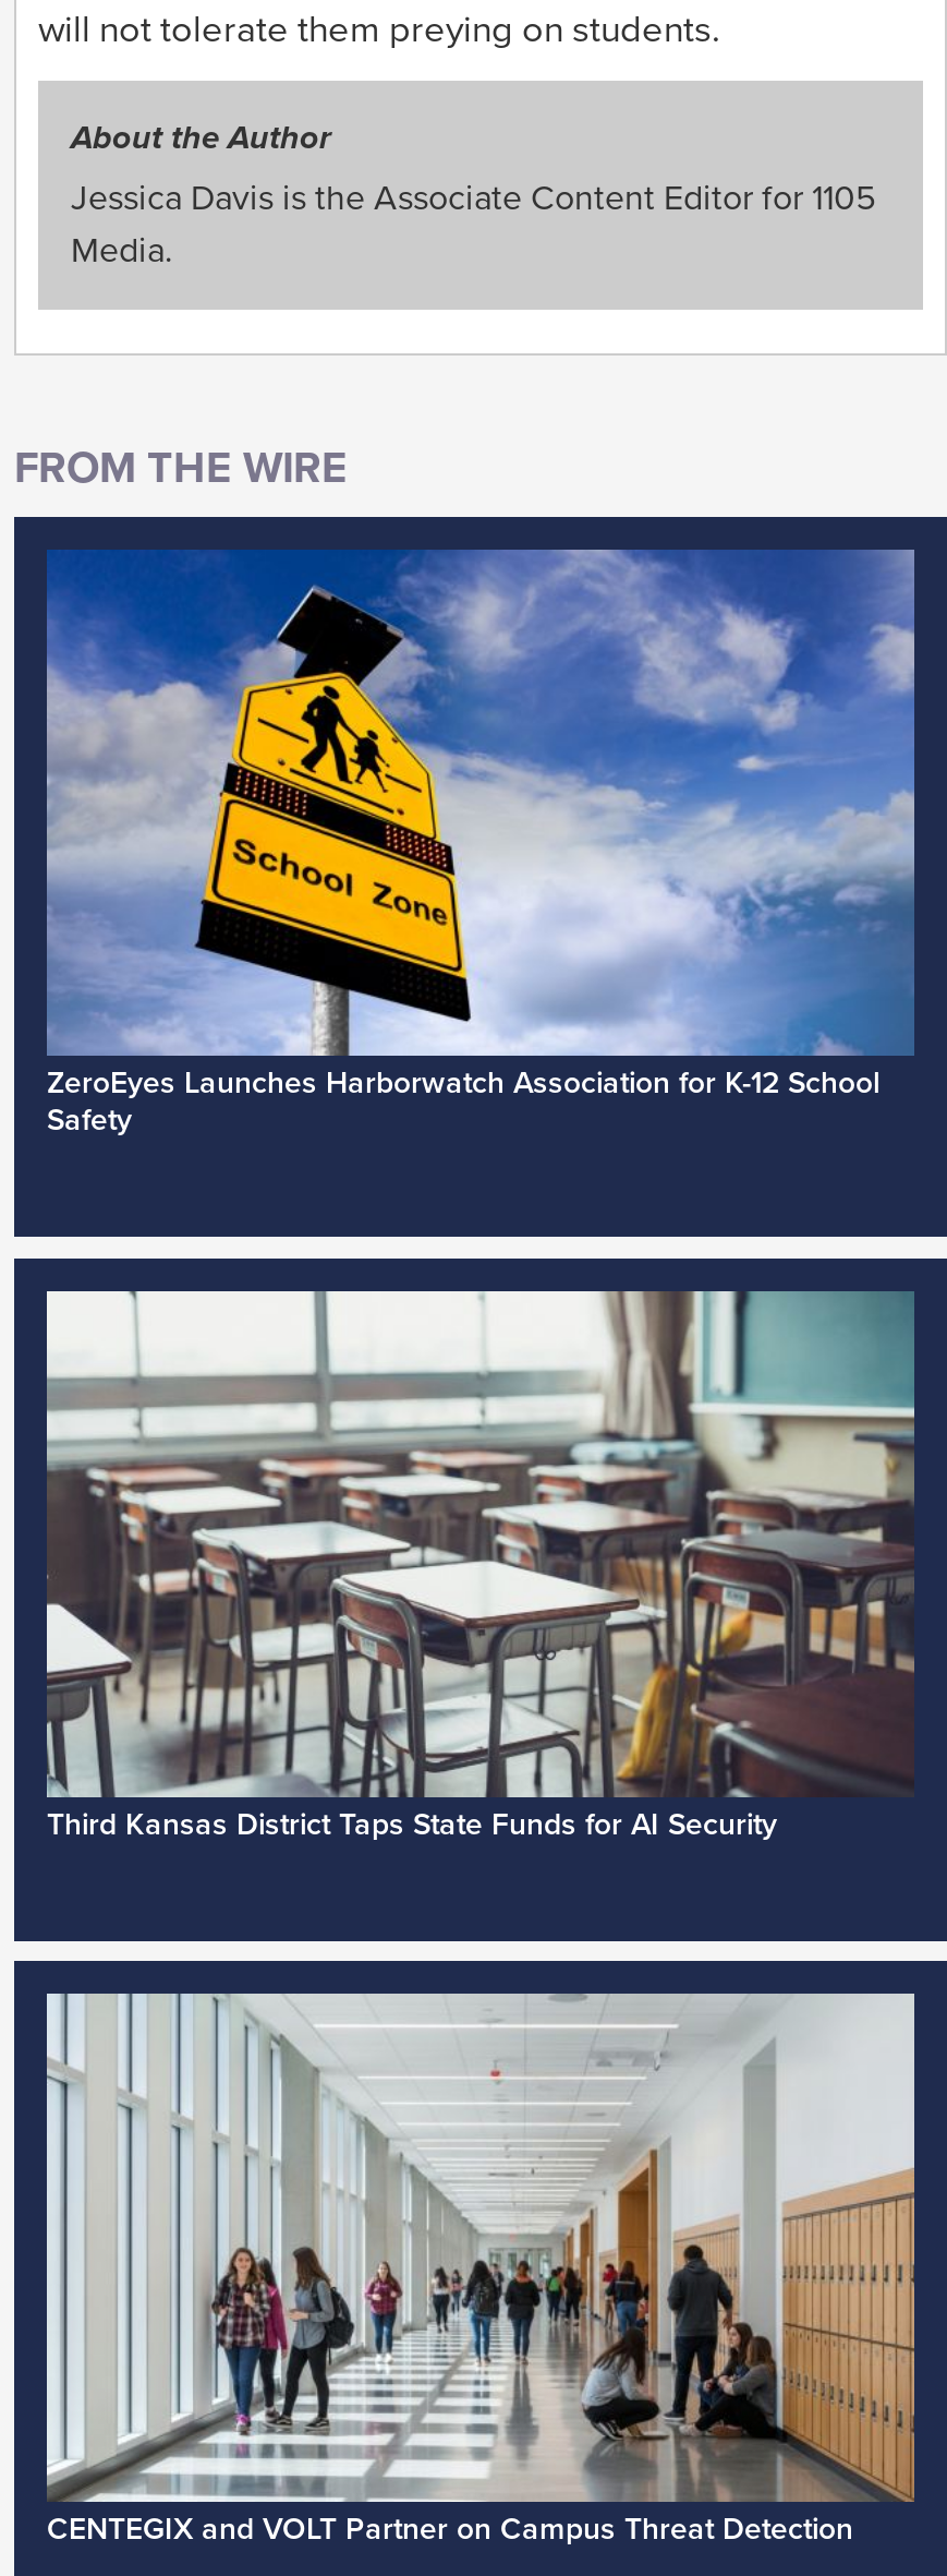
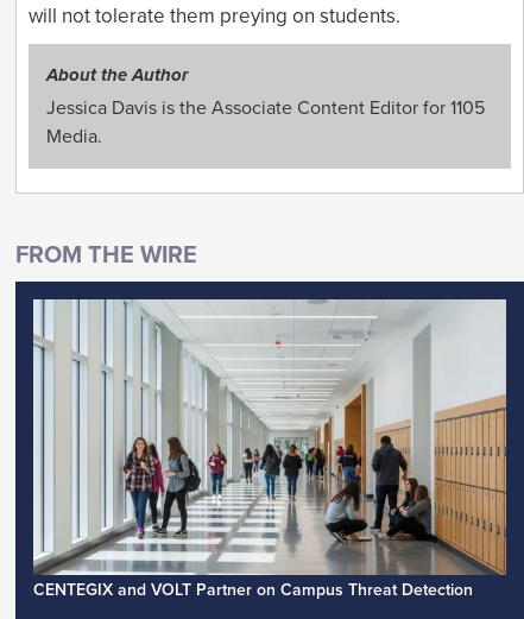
- [image]
- ZeroEyes Launches Harborwatch Association for K-12 School
- Safety

- [image]
- Third Kansas District Taps State Funds for AI Security
